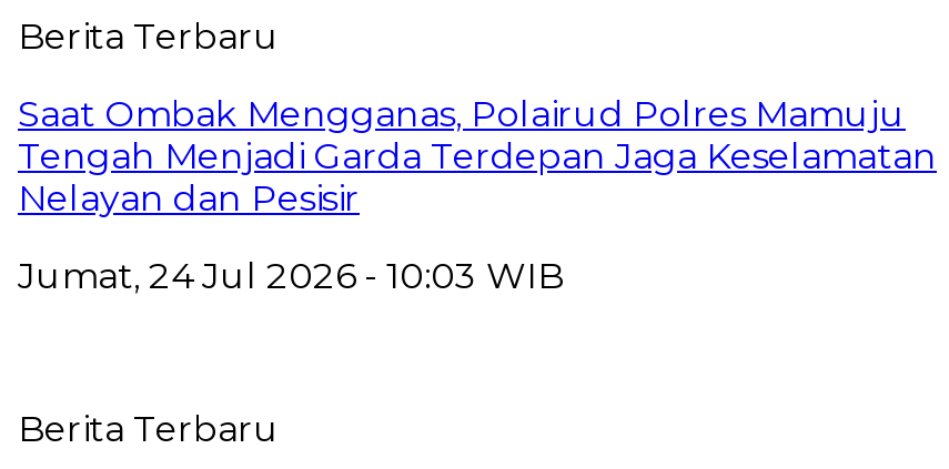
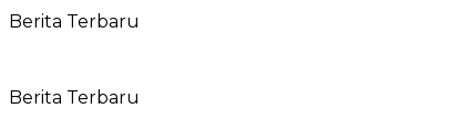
- Saat Ombak Mengganas, Polairud Polres Mamuju
- Tengah Menjadi Garda Terdepan Jaga Keselamatan
- Nelayan dan Pesisir
- Jumat, 24 Jul 2026 - 10:03 WIB
